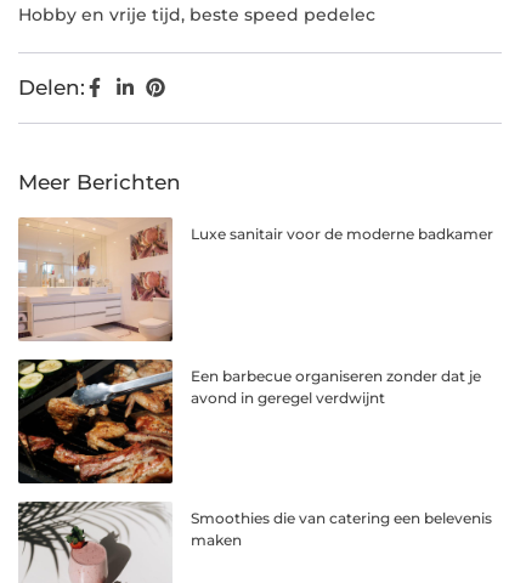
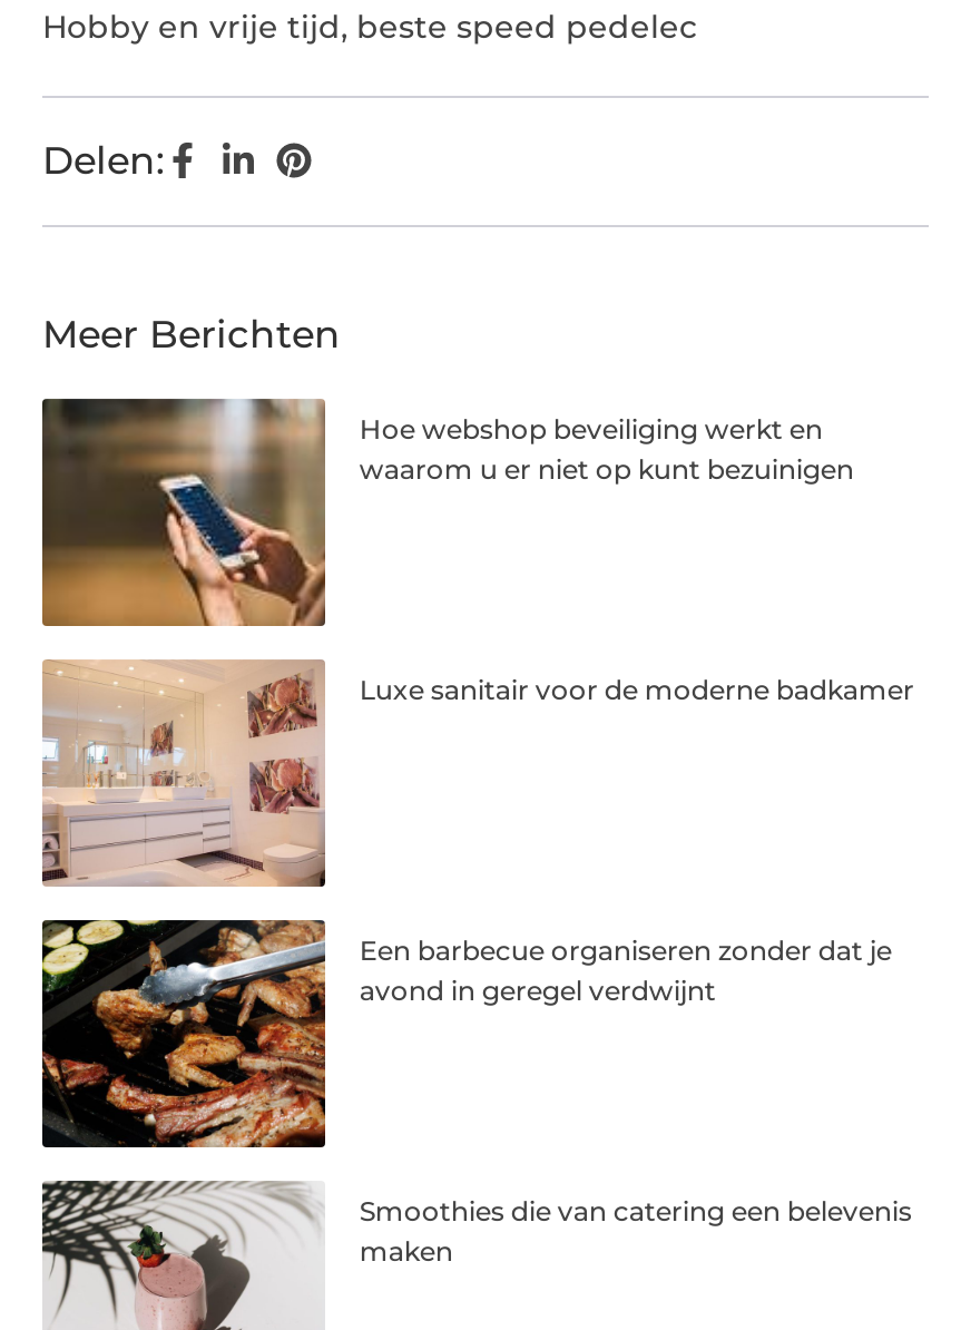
+ [image]
+ Hoe webshop beveiliging werkt en
+ waarom u er niet op kunt bezuinigen
